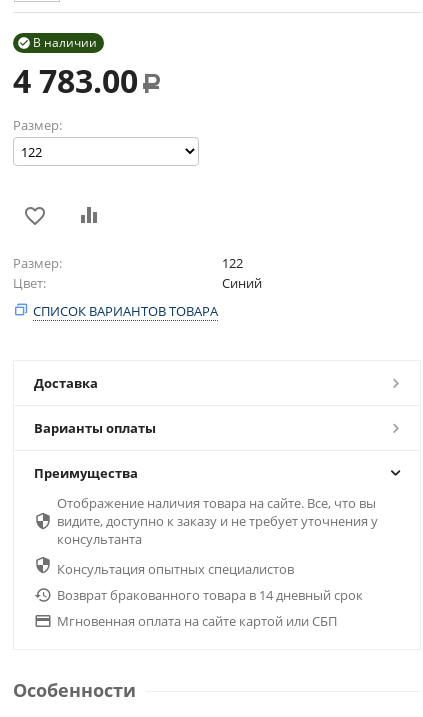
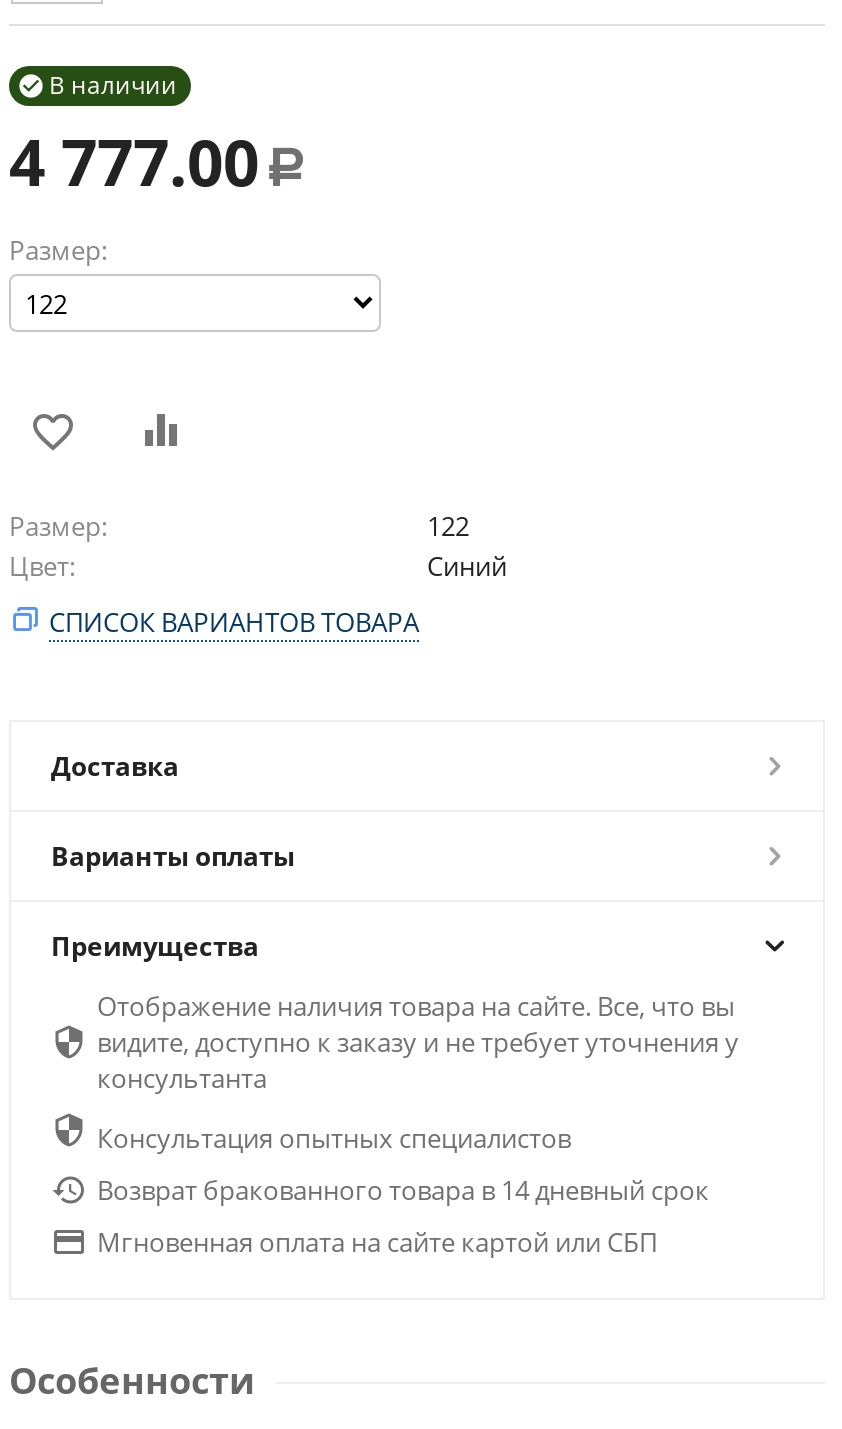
- 4 783.00 Р
+ 4 777.00 Р
